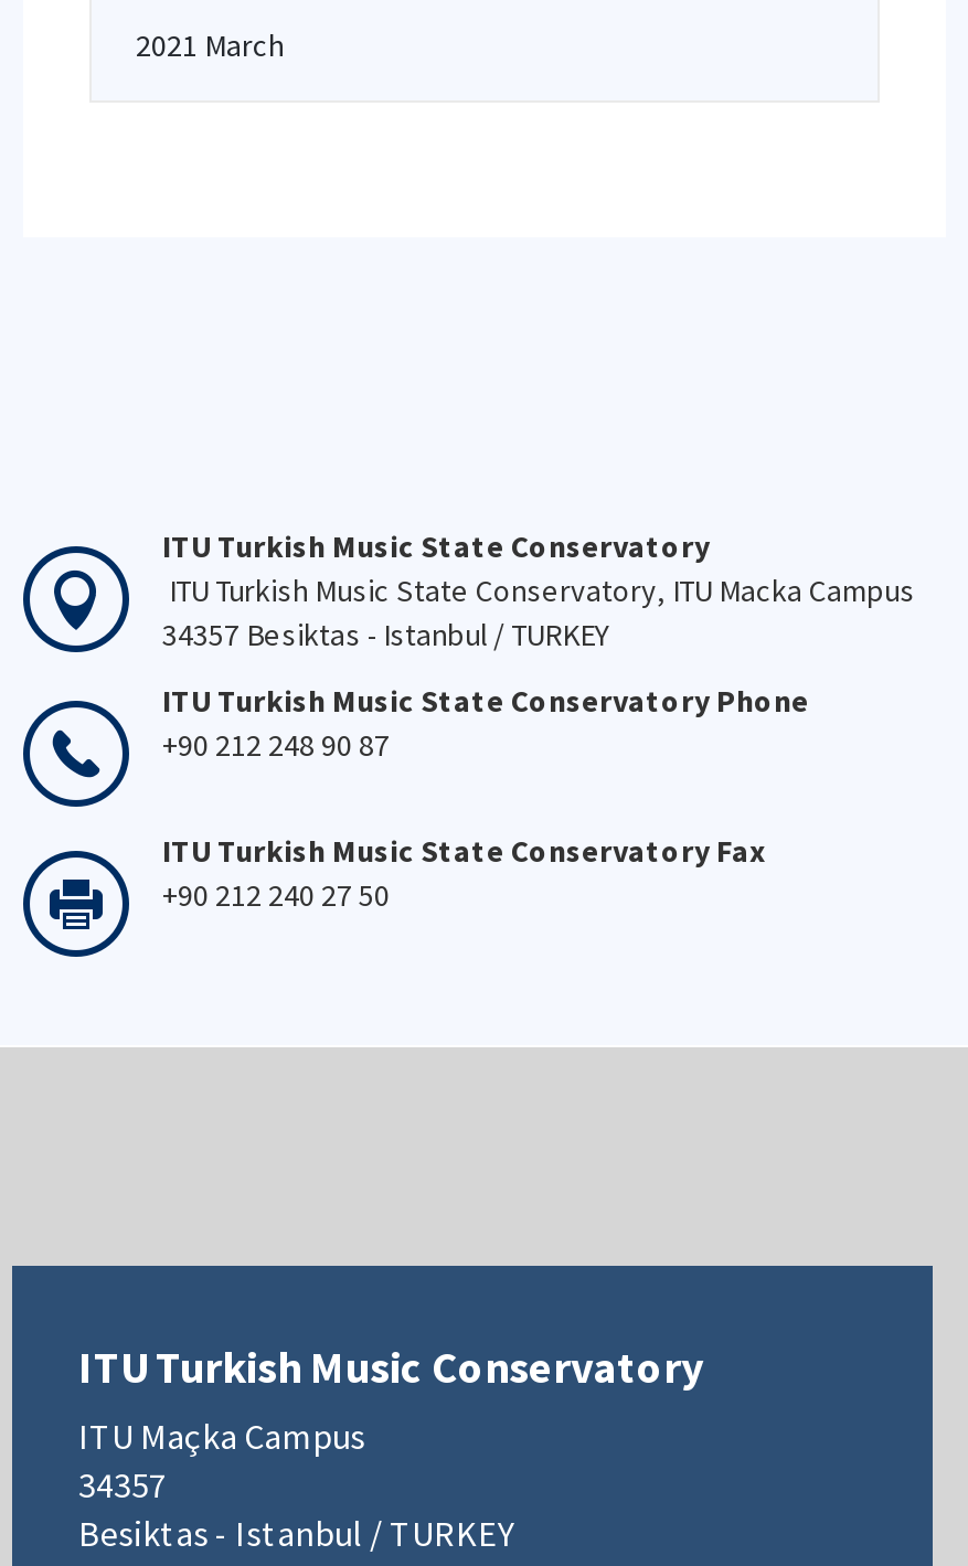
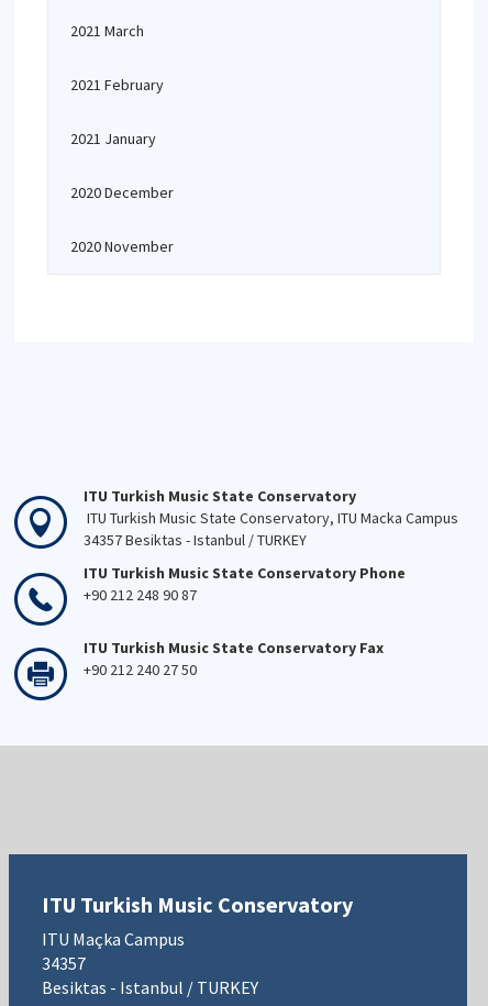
+ 2021 February
+ 2021 January
+ 2020 December
+ 2020 November
